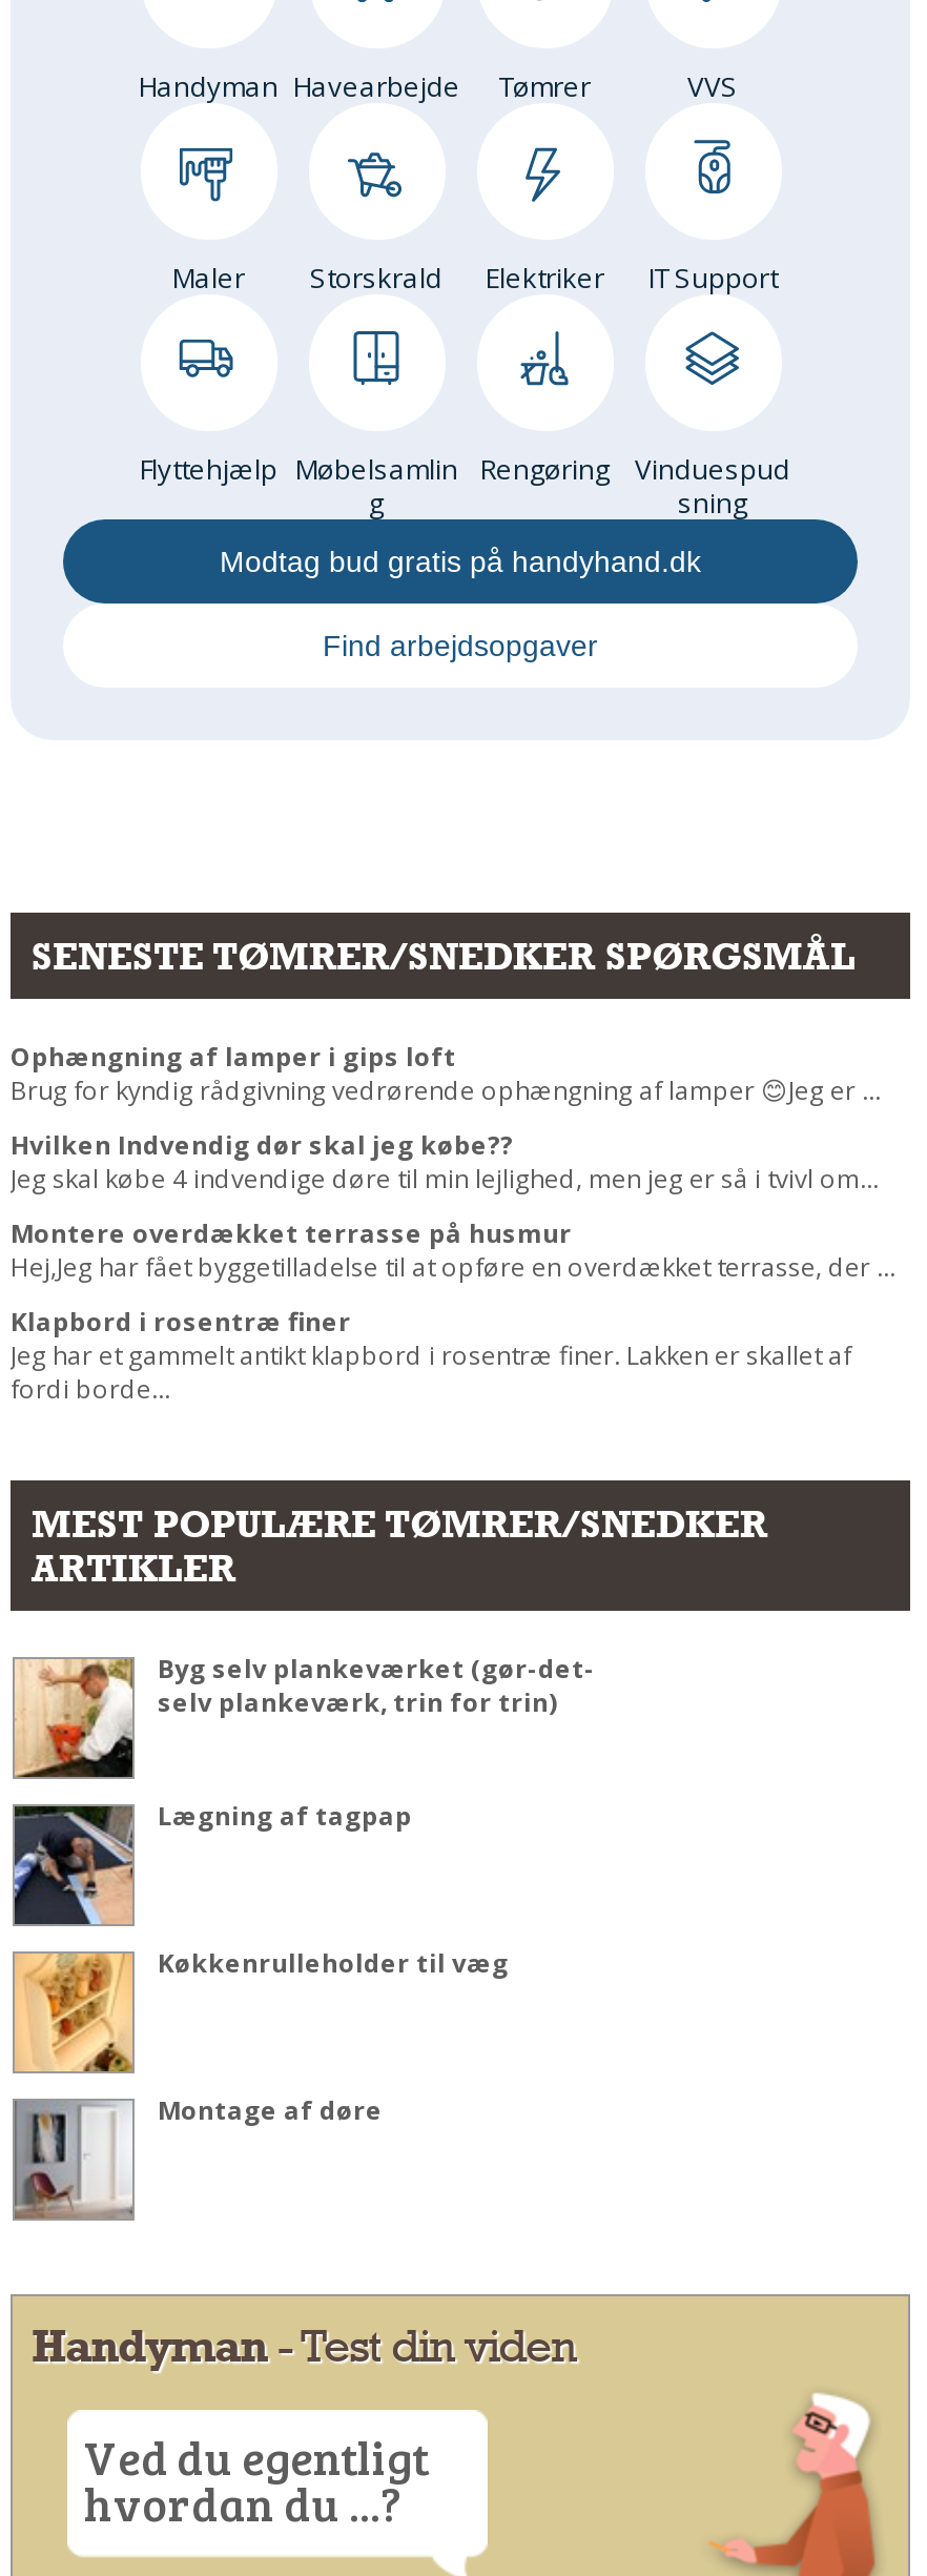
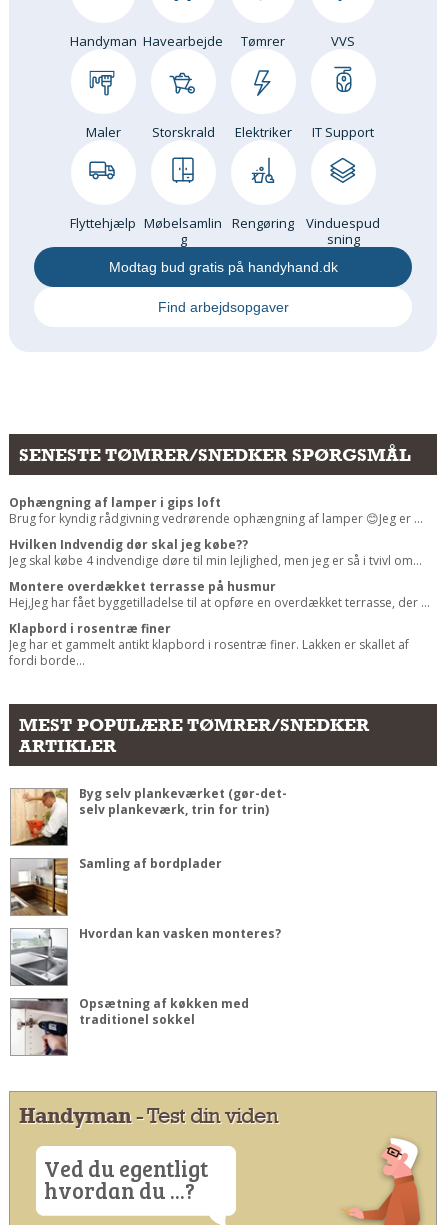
- [image]
- Lægning af tagpap
+ [image]
+ Samling af bordplader

- [image]
- Køkkenrulleholder til væg
+ [image]
+ Hvordan kan vasken monteres?

- [image]
- Montage af døre
+ [image]
+ Opsætning af køkken med
+ traditionel sokkel
